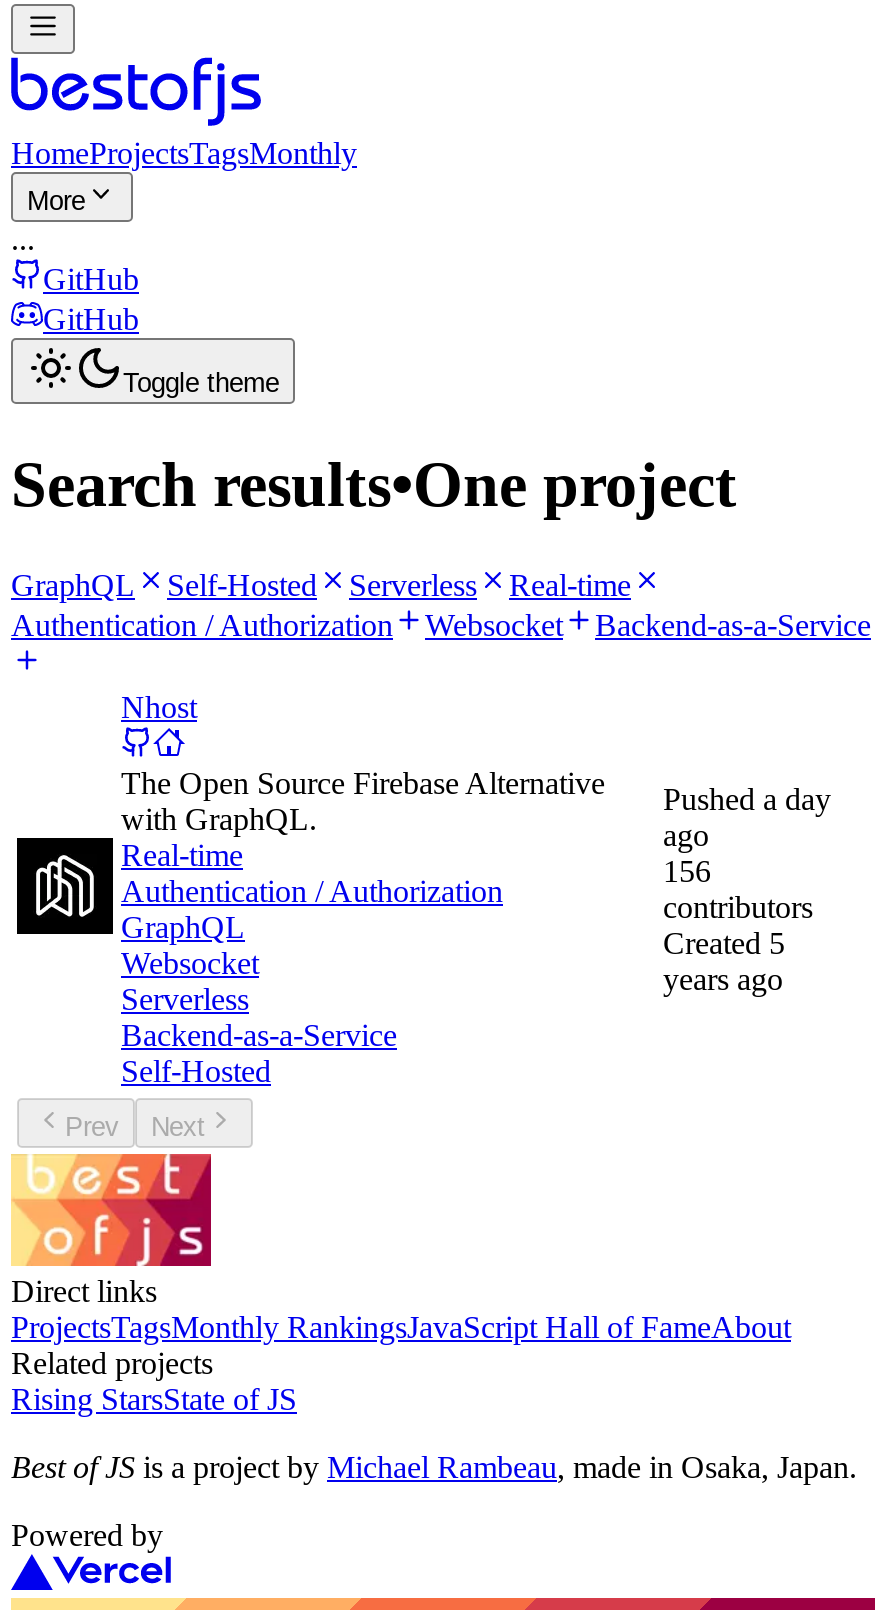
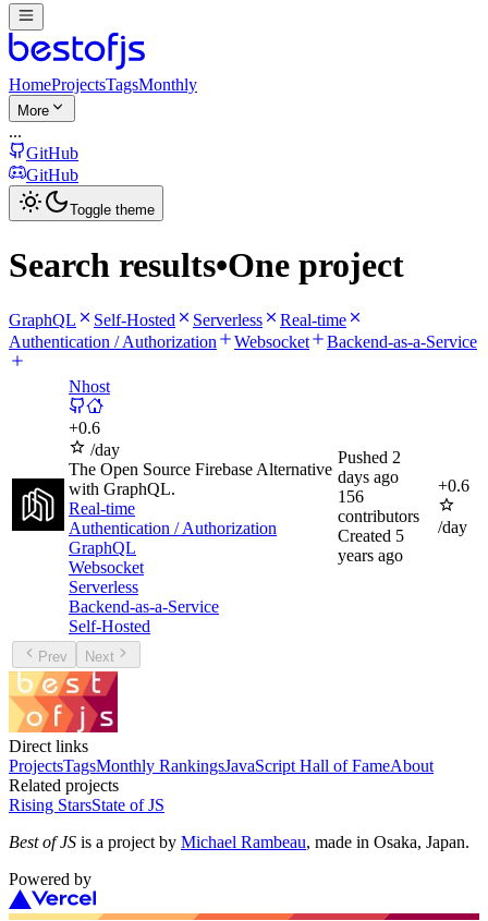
+ +0.6
+ /day

- Pushed a day
- ago
+ Pushed 2
+ days ago

+ +0.6
+ /day
